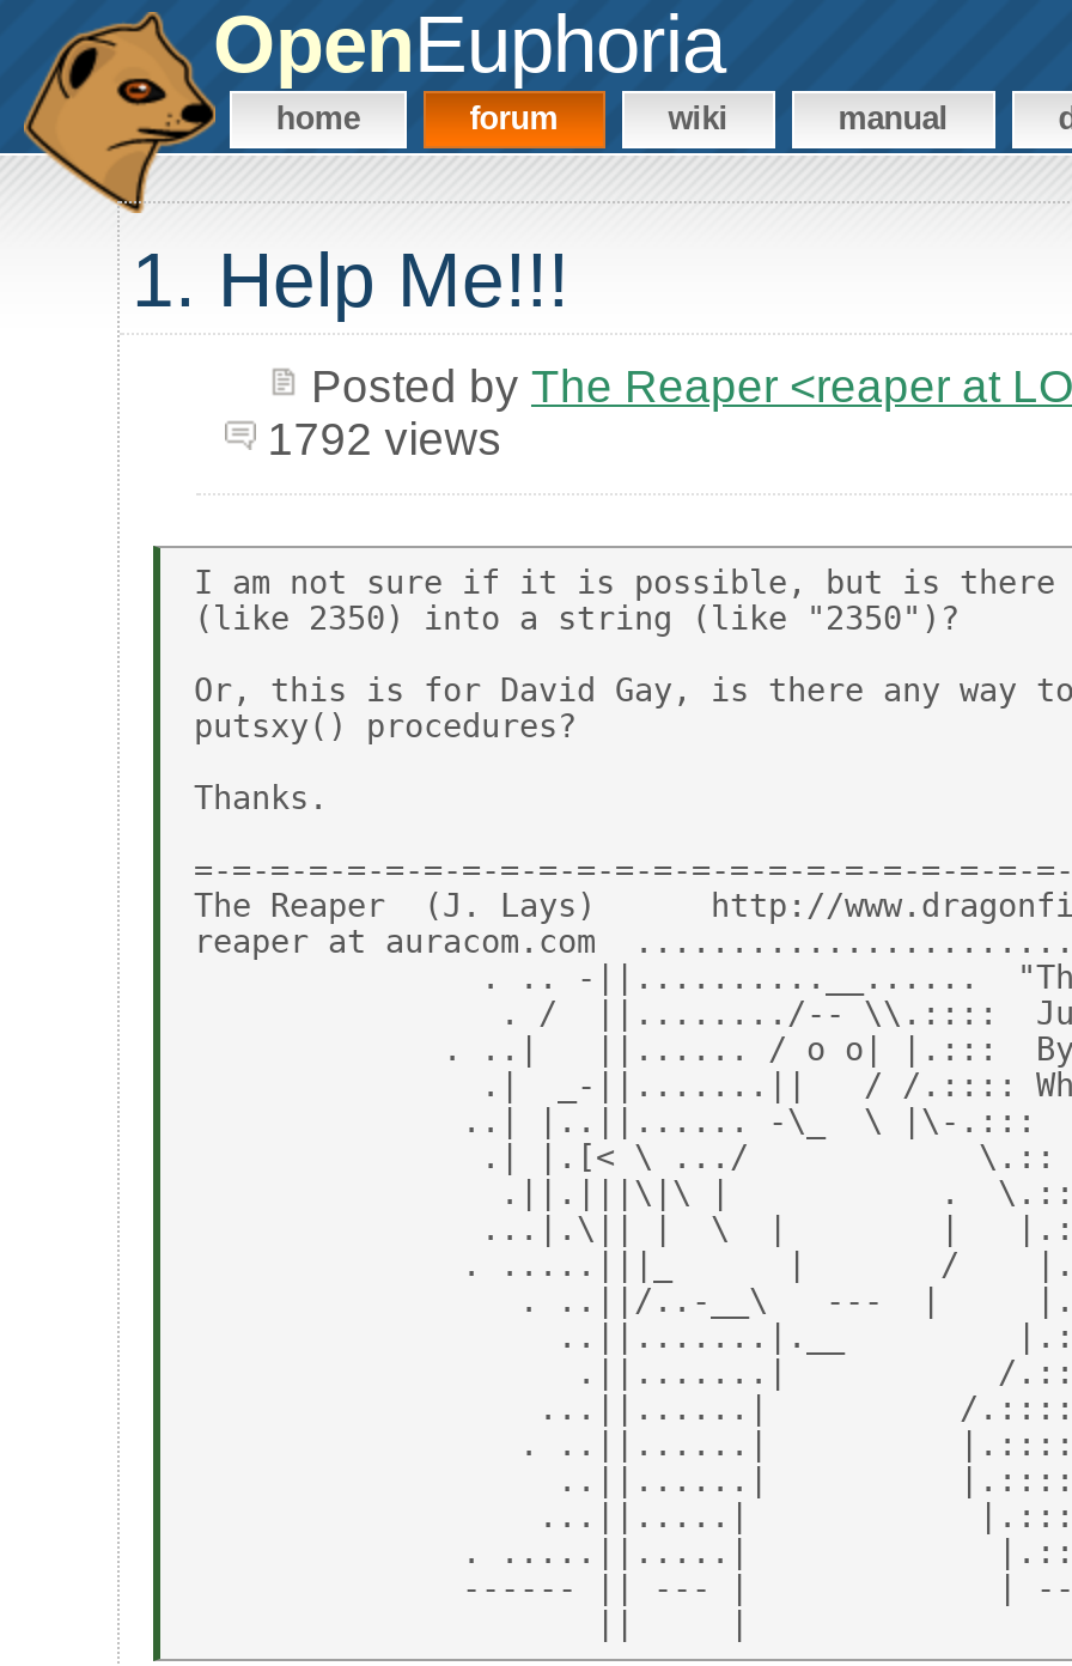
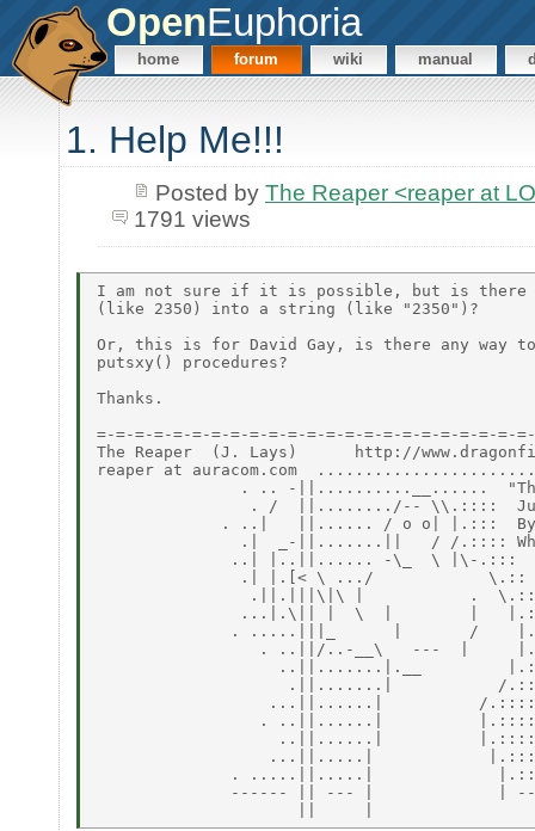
- 1792 views
+ 1791 views
